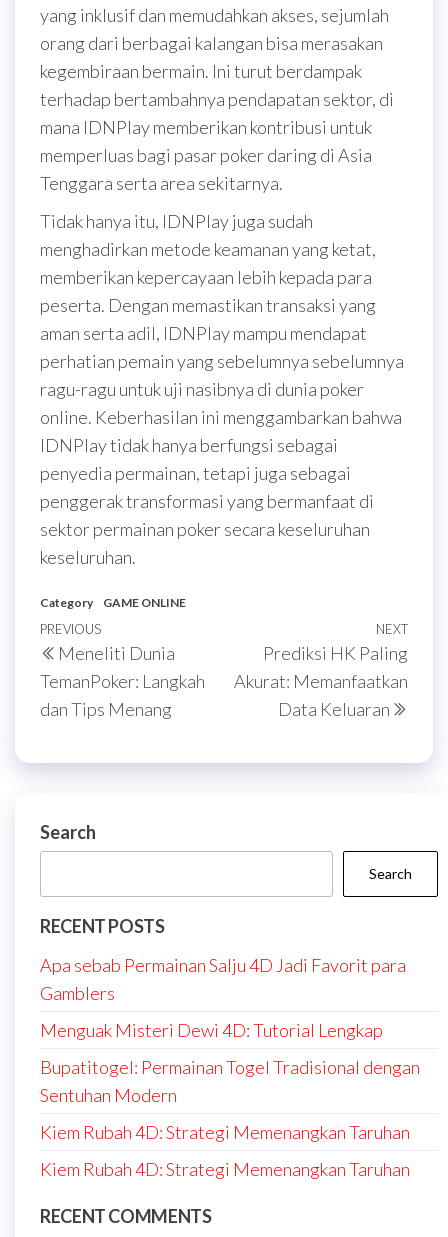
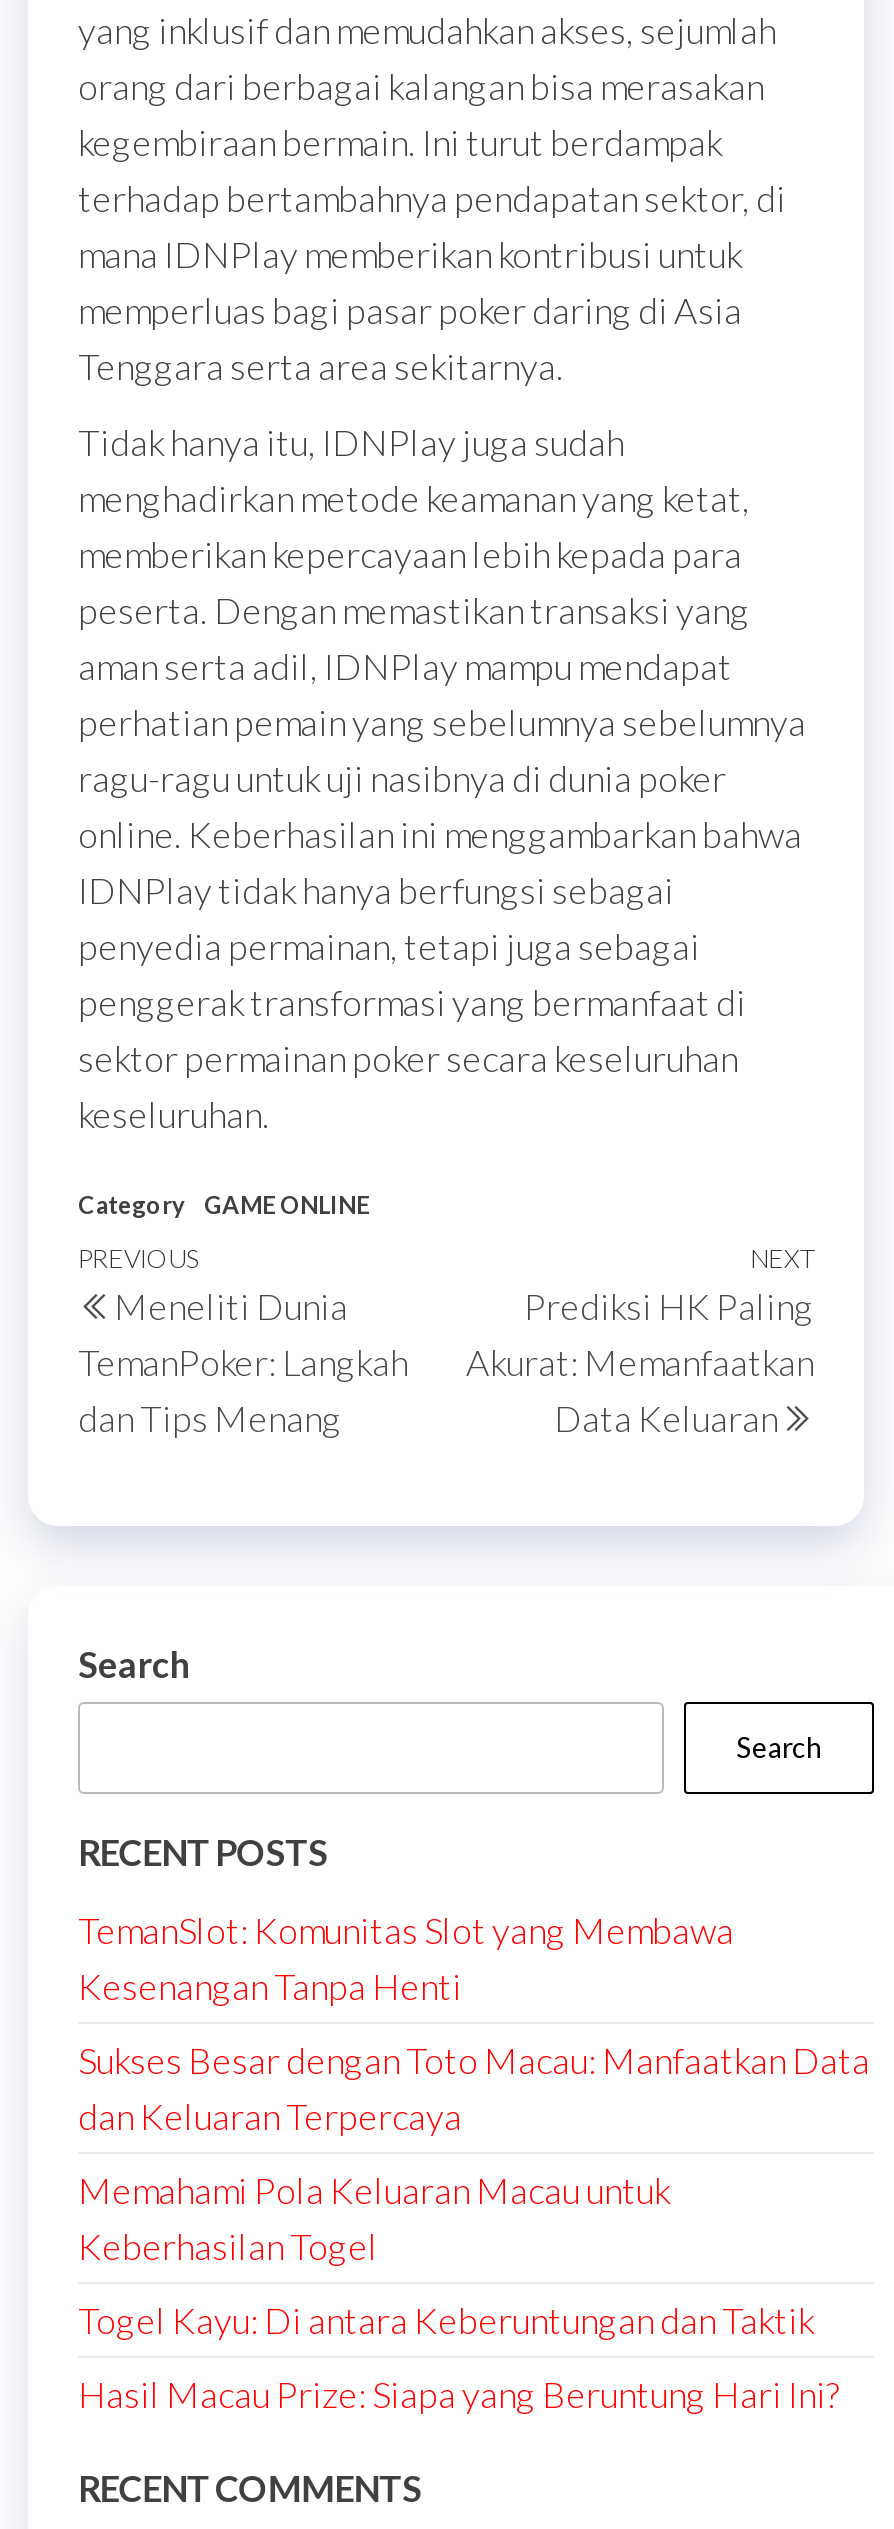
- Apa sebab Permainan Salju 4D Jadi Favorit para
- Gamblers
+ TemanSlot: Komunitas Slot yang Membawa
+ Kesenangan Tanpa Henti

- Menguak Misteri Dewi 4D: Tutorial Lengkap
+ Sukses Besar dengan Toto Macau: Manfaatkan Data
+ dan Keluaran Terpercaya

- Bupatitogel: Permainan Togel Tradisional dengan
- Sentuhan Modern
+ Memahami Pola Keluaran Macau untuk
+ Keberhasilan Togel

- Kiem Rubah 4D: Strategi Memenangkan Taruhan
+ Togel Kayu: Di antara Keberuntungan dan Taktik

- Kiem Rubah 4D: Strategi Memenangkan Taruhan
+ Hasil Macau Prize: Siapa yang Beruntung Hari Ini?
